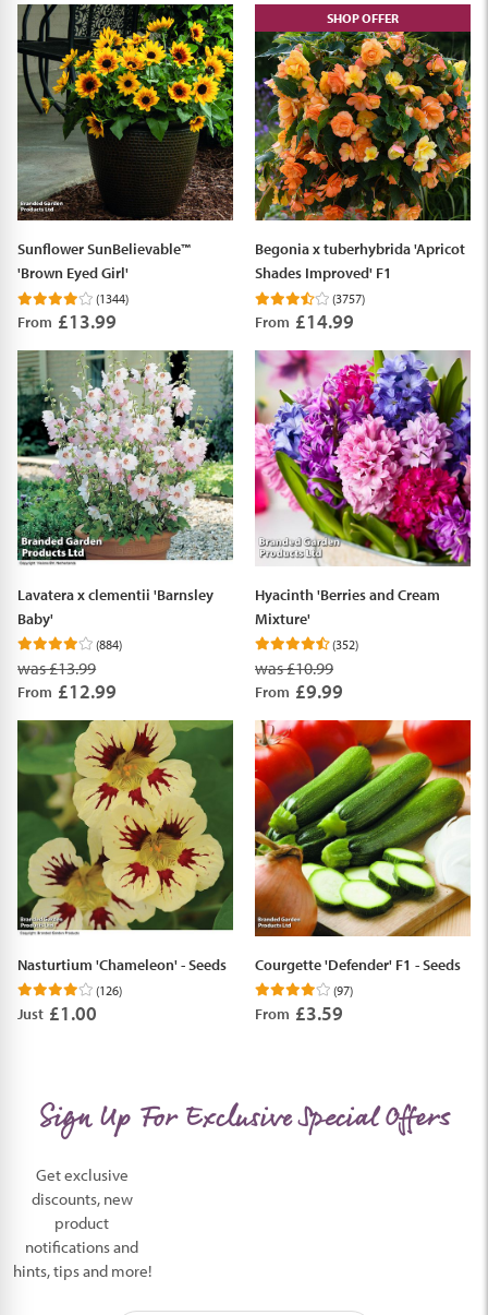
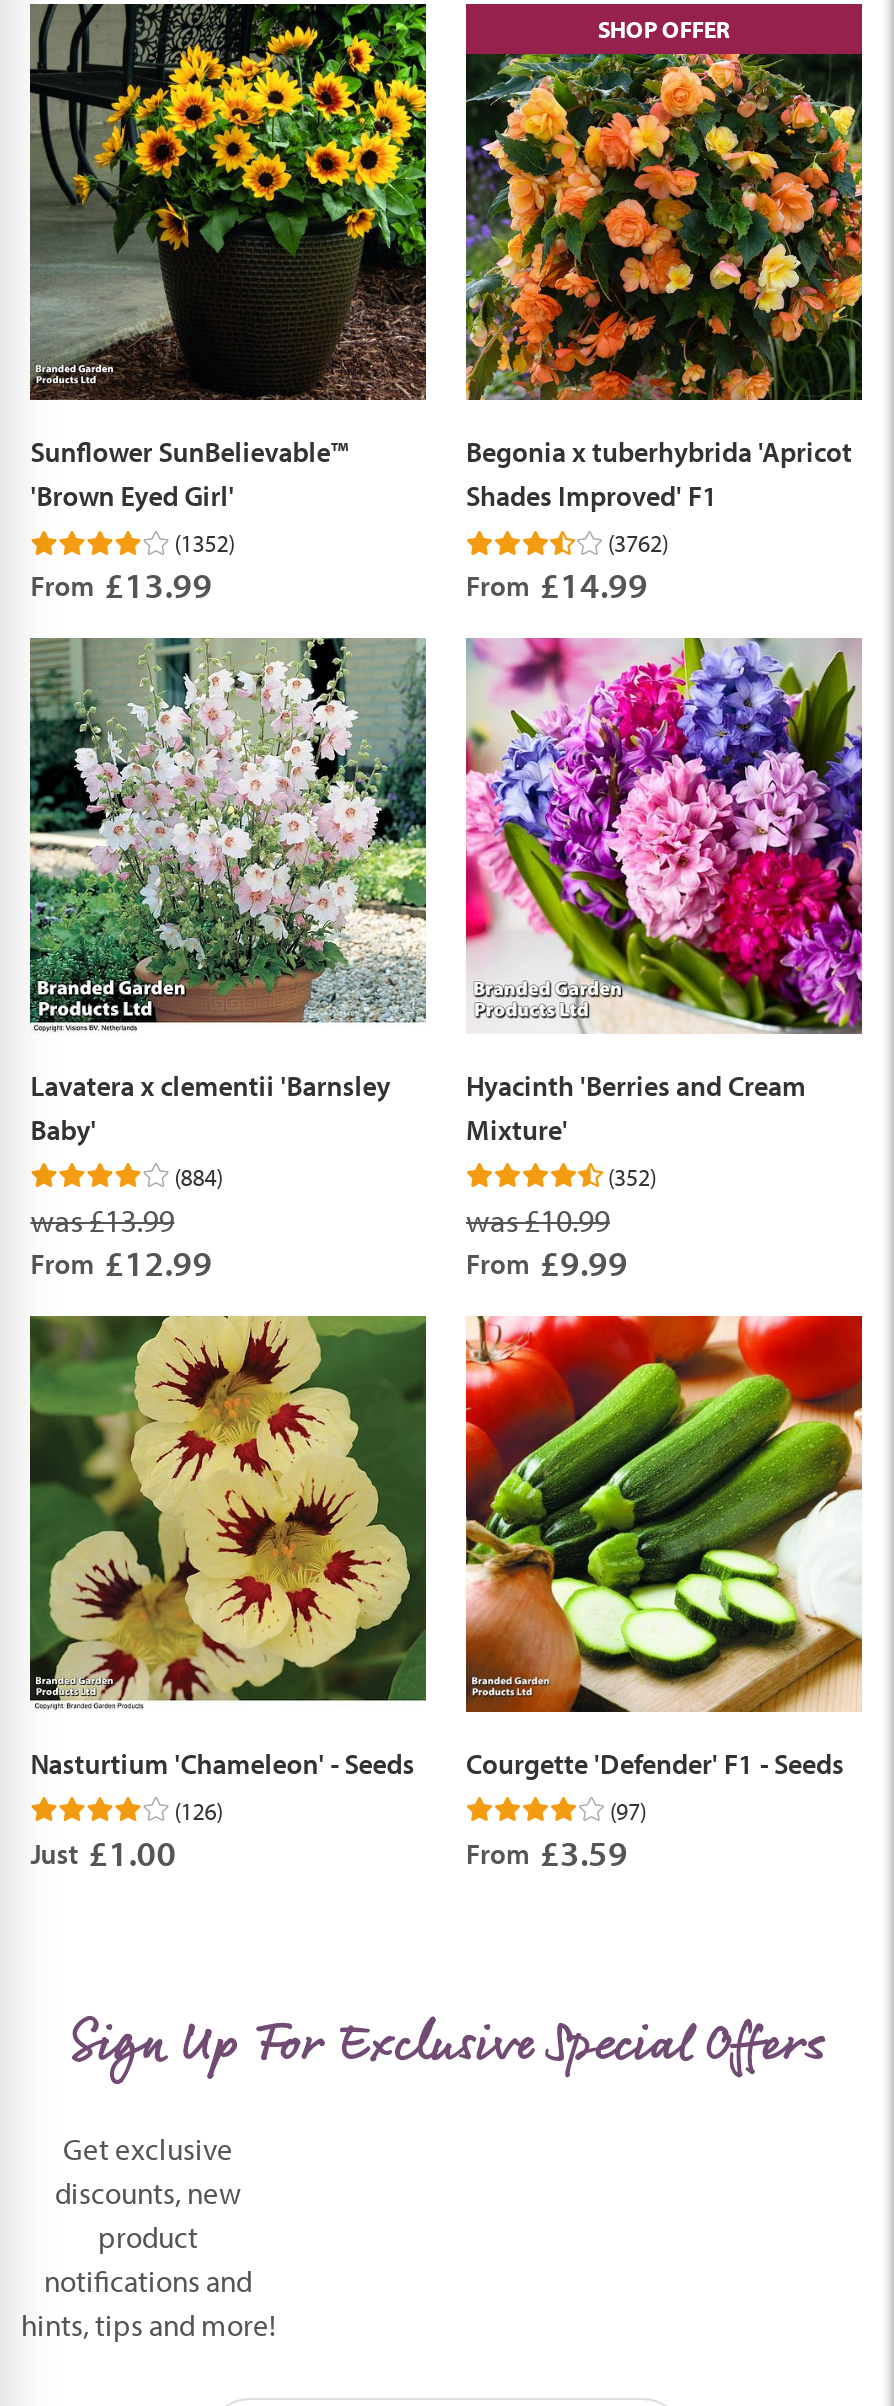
- (1344)
+ (1352)

- (3757)
+ (3762)
